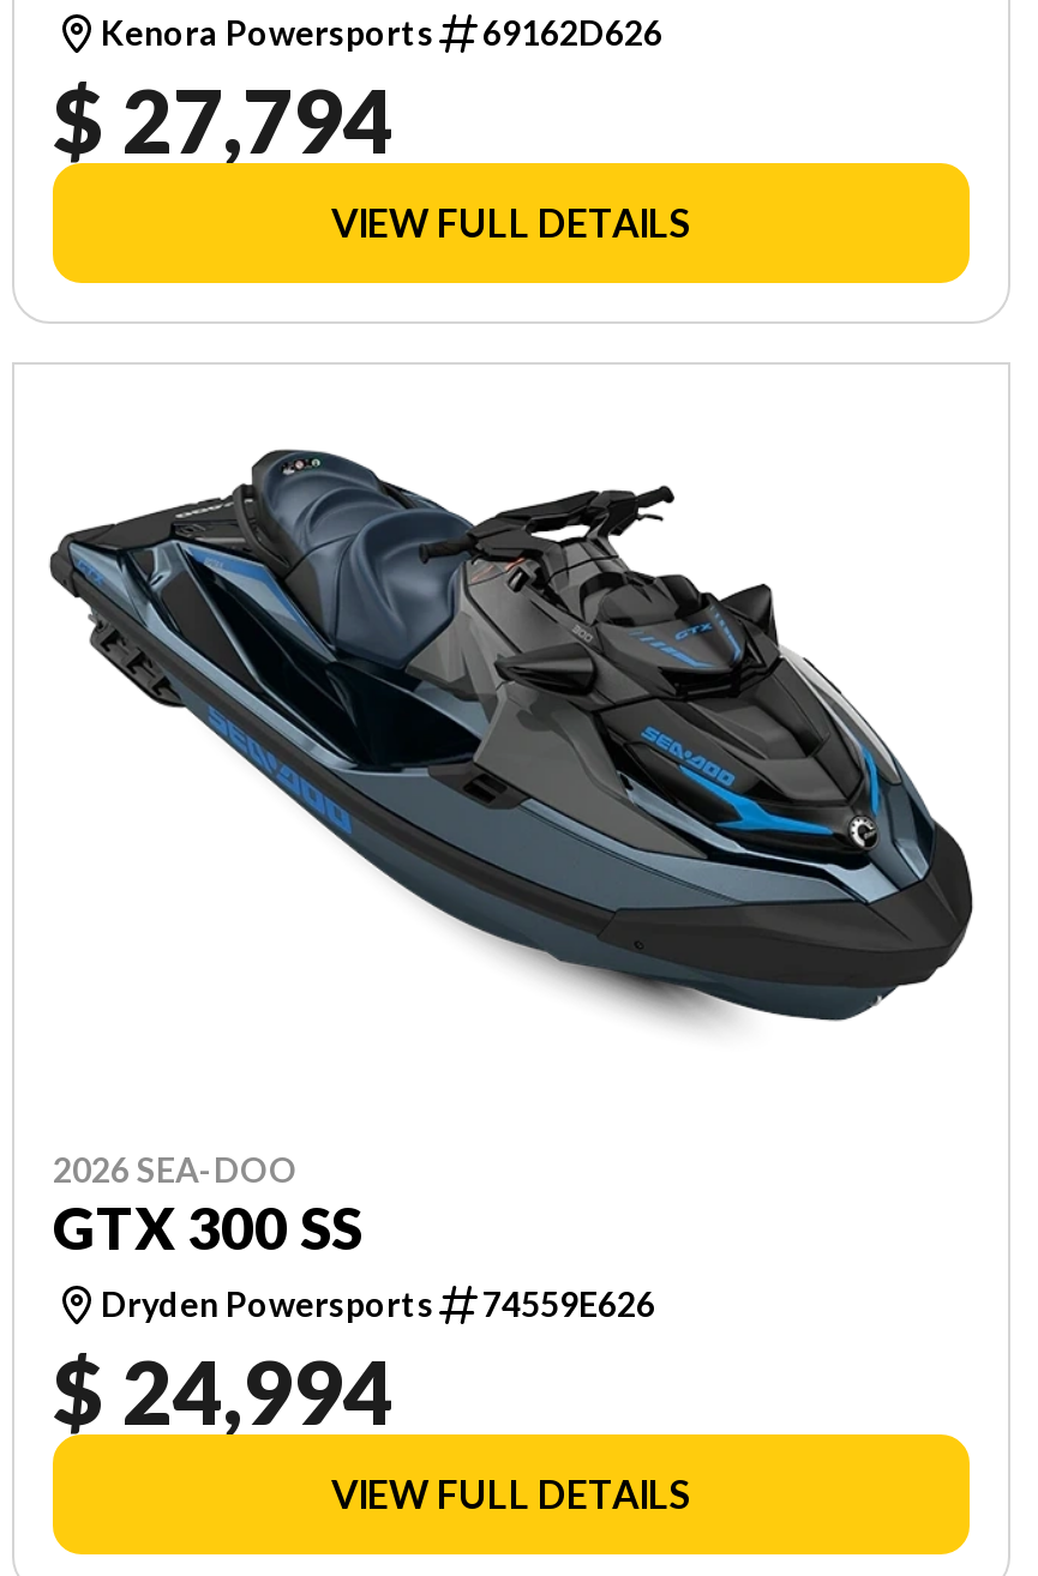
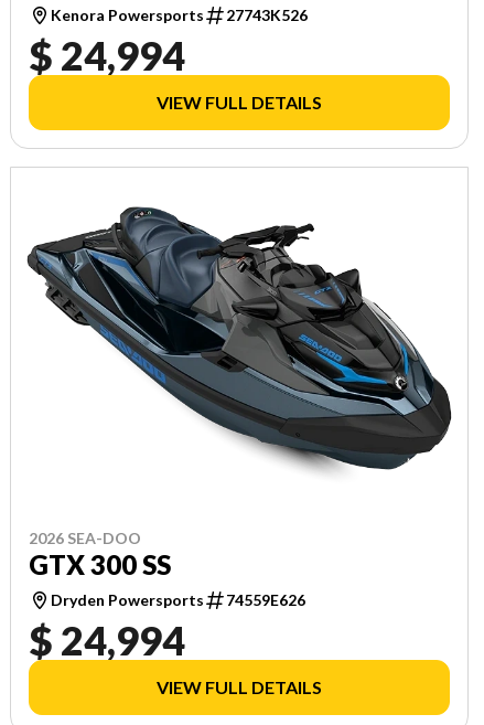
- 69162D626
- $ 27,794
+ 27743K526
+ $ 24,994
